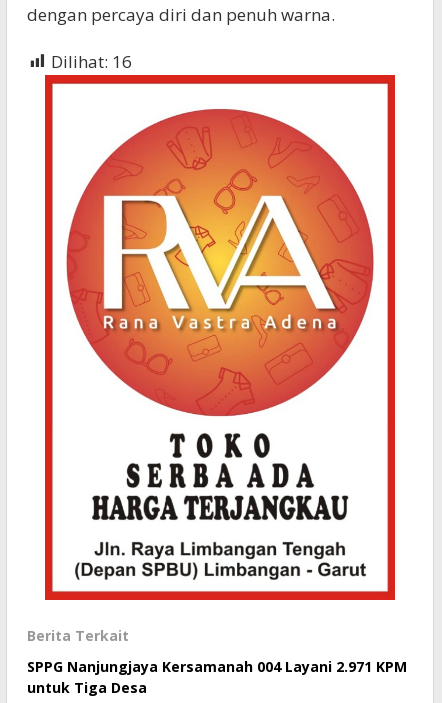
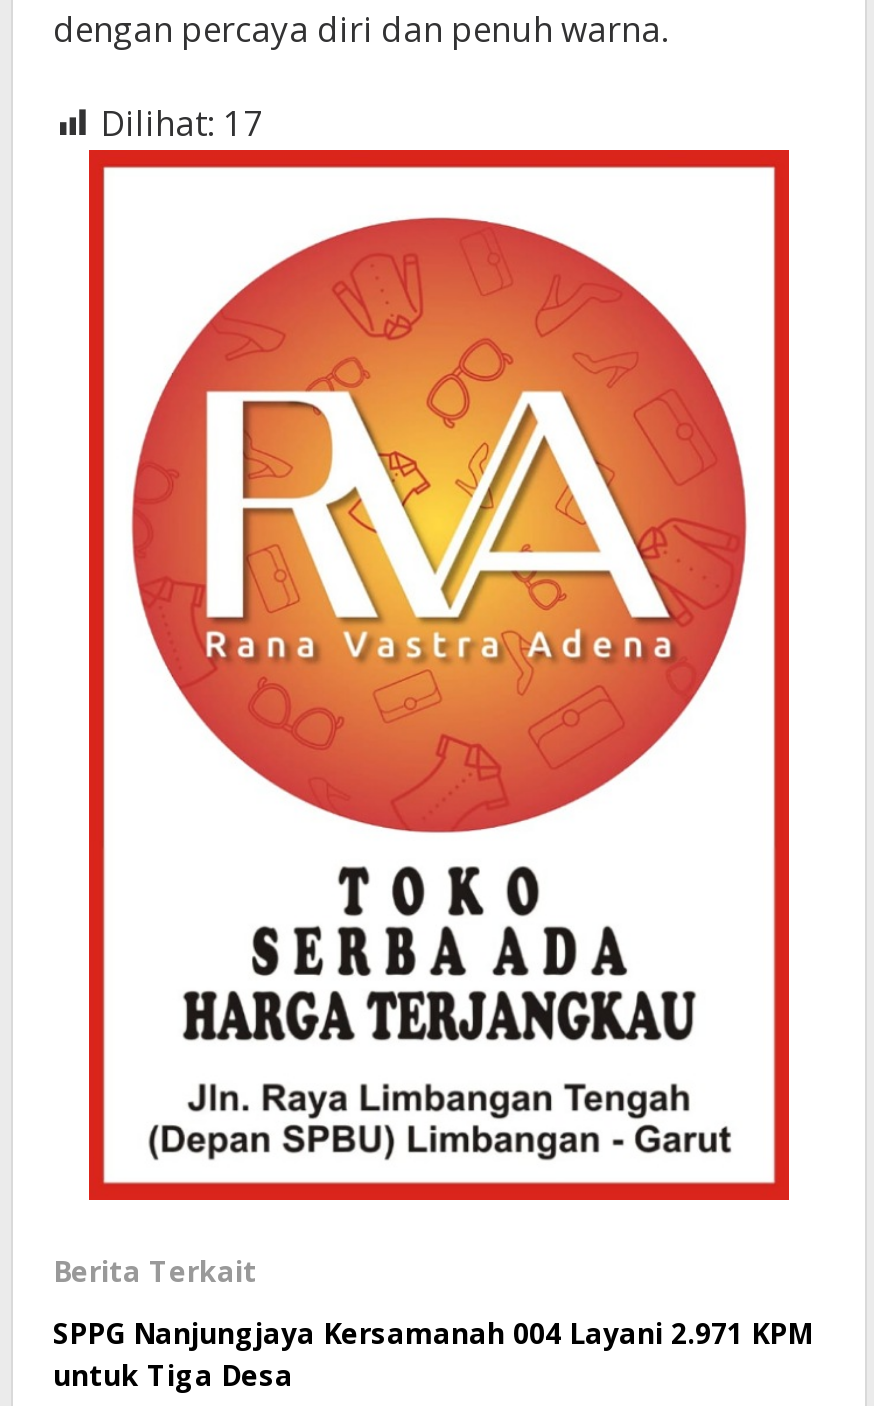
- Dilihat: 16
+ Dilihat: 17
